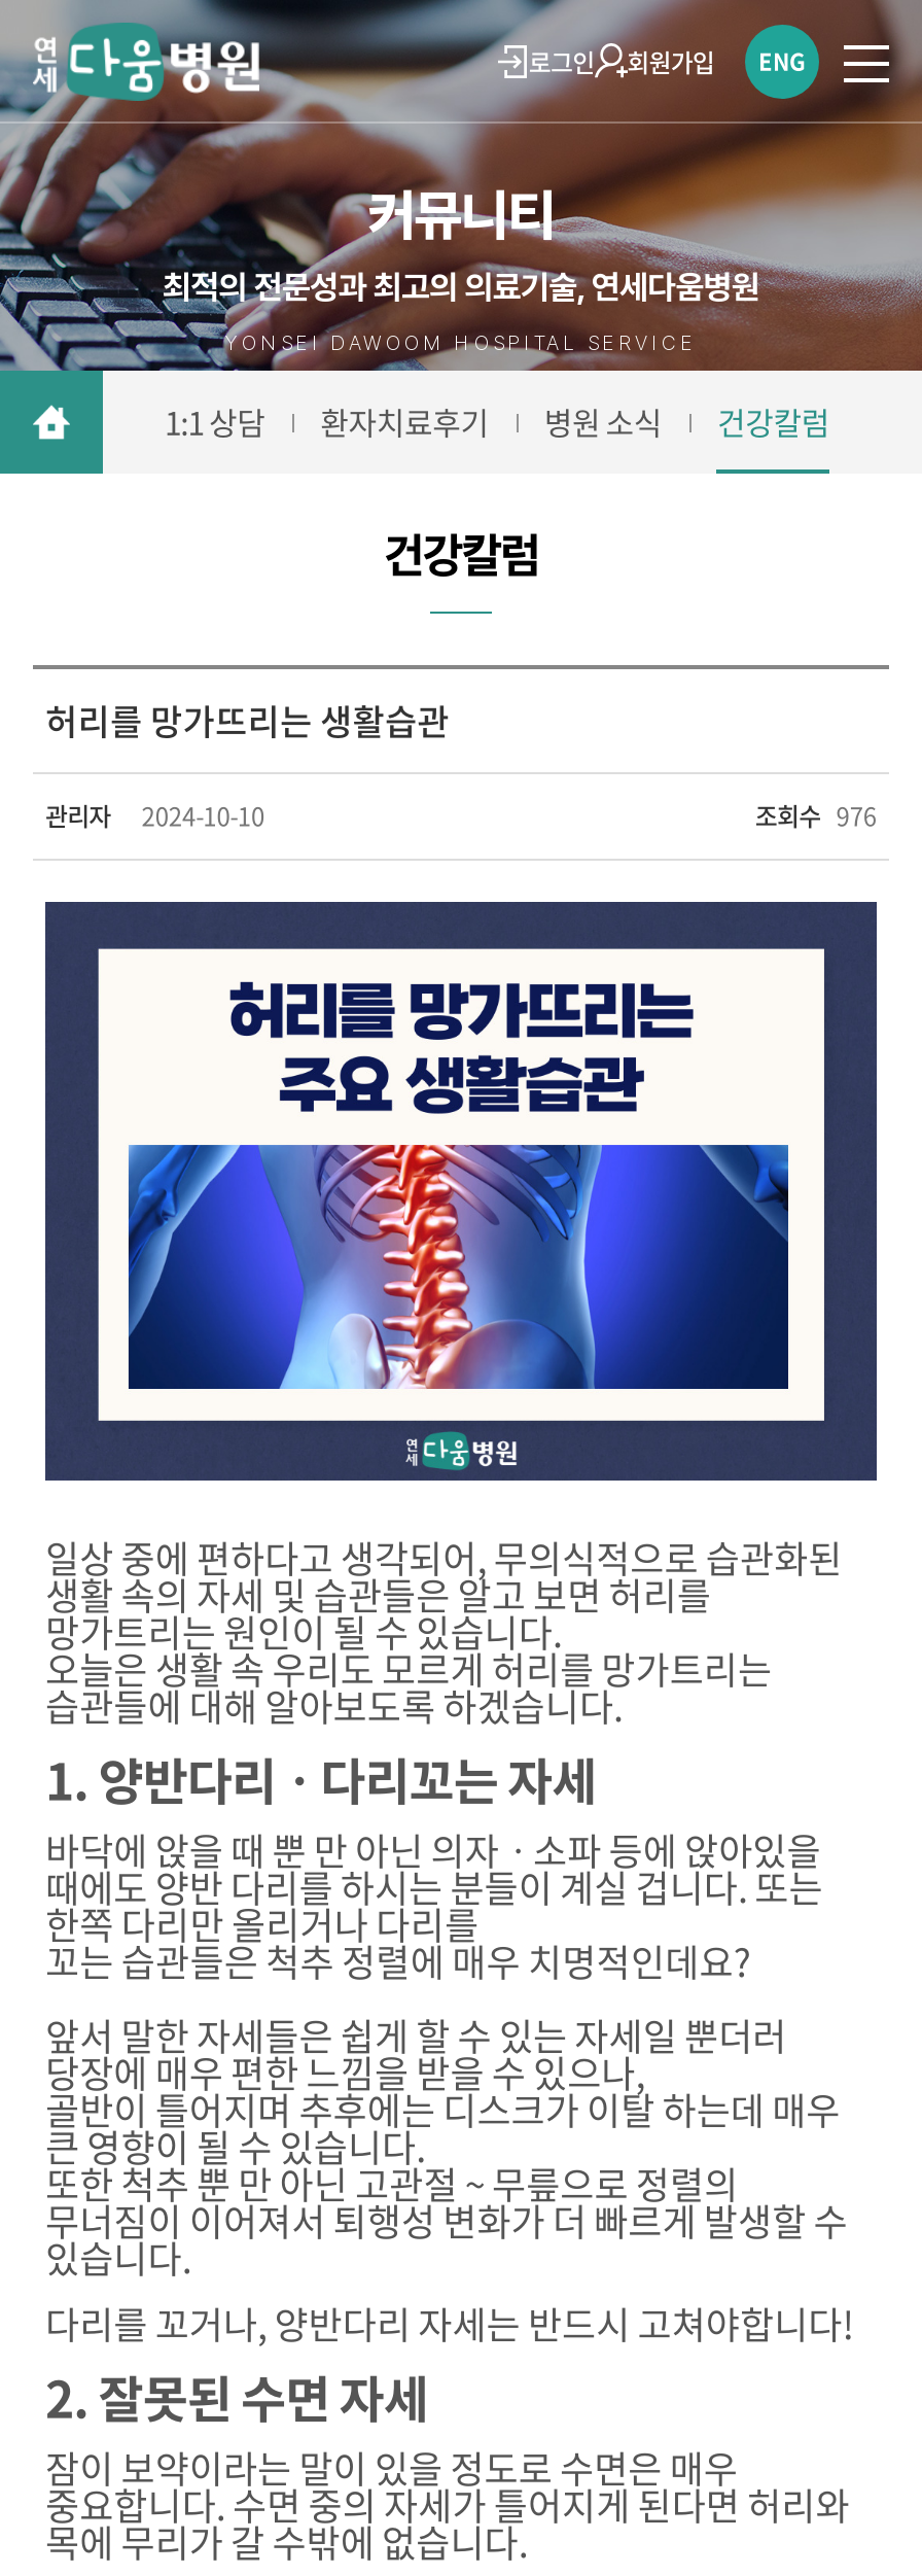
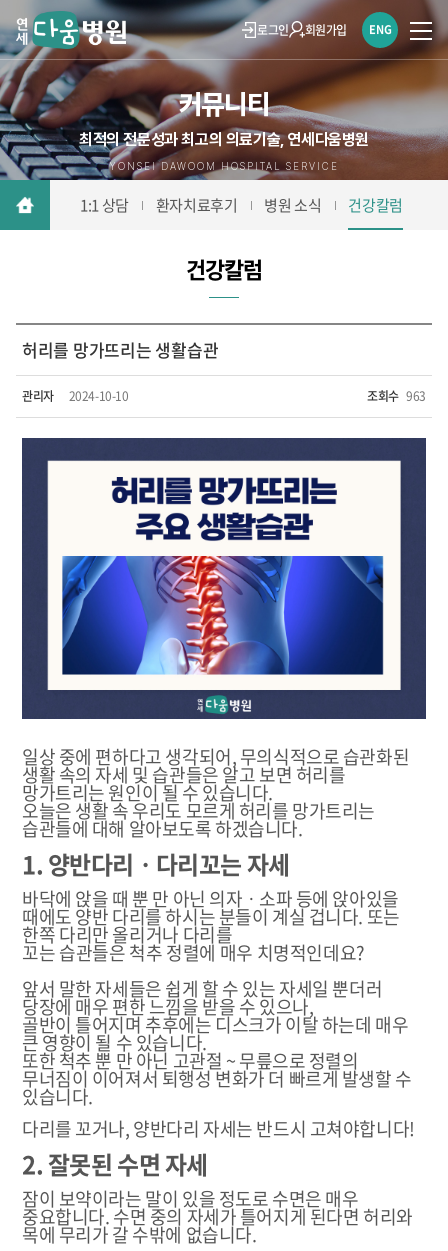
- 조회수 976
+ 조회수 963
